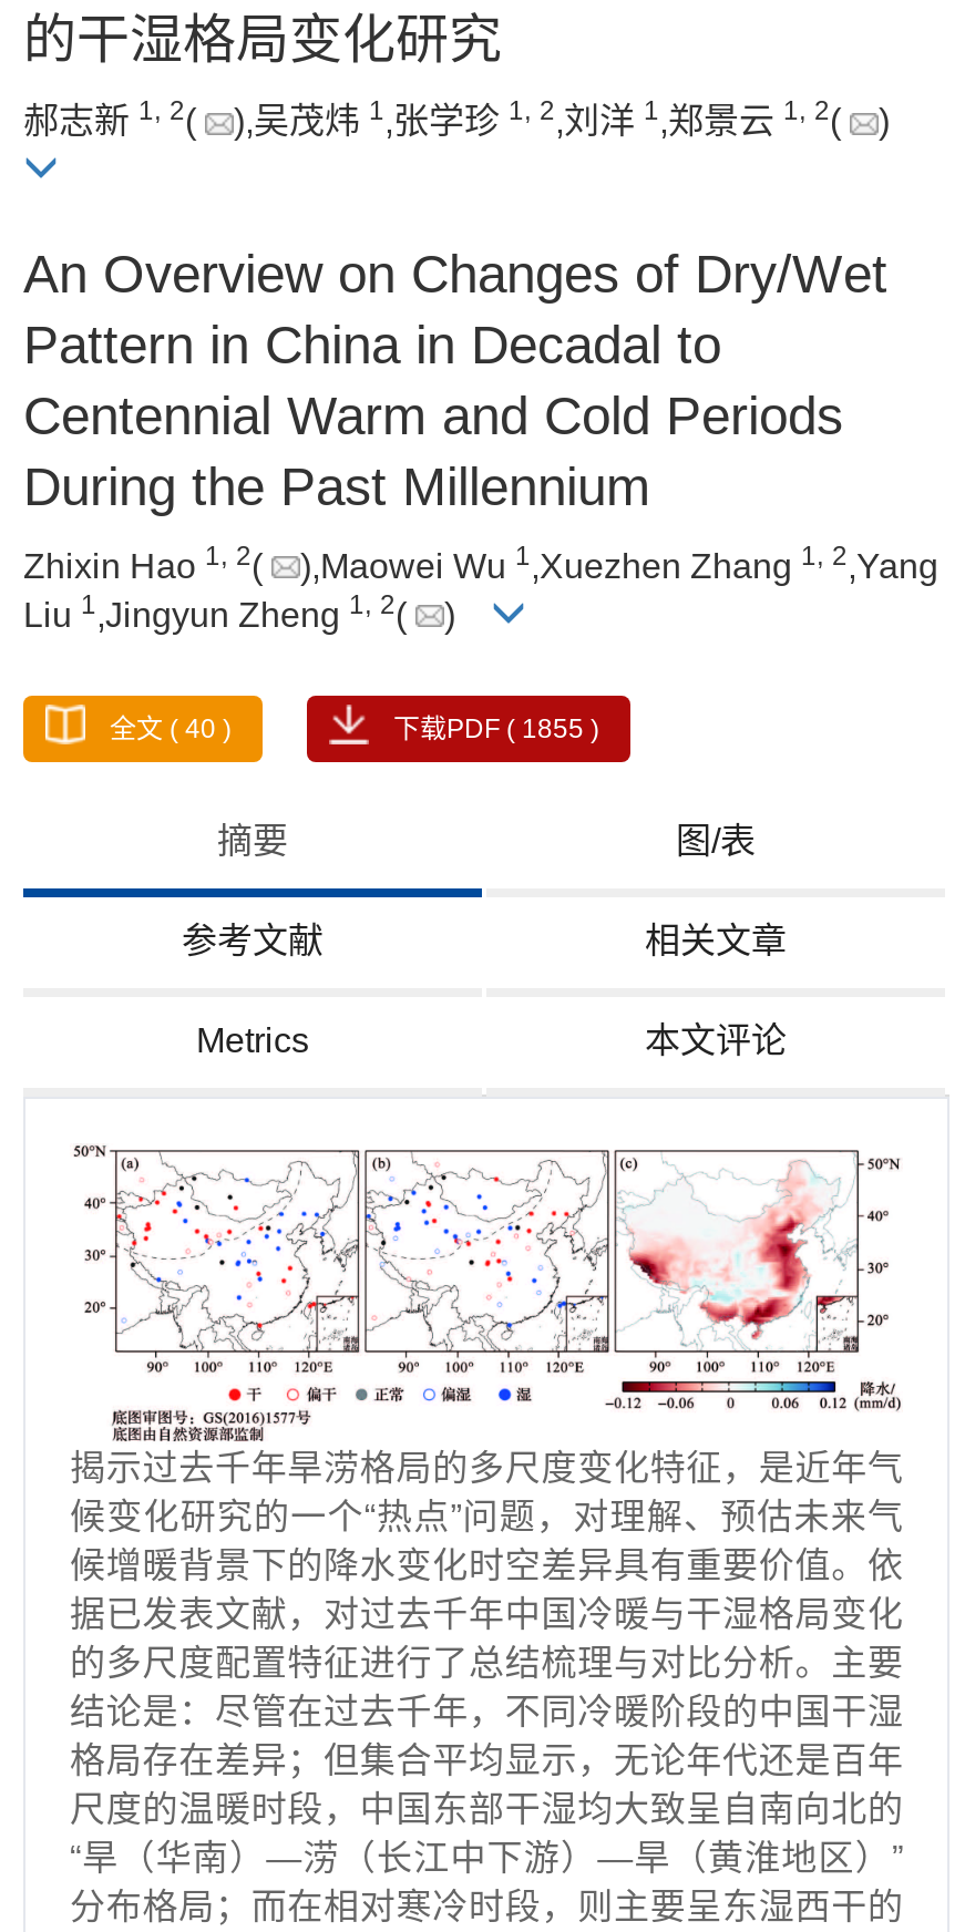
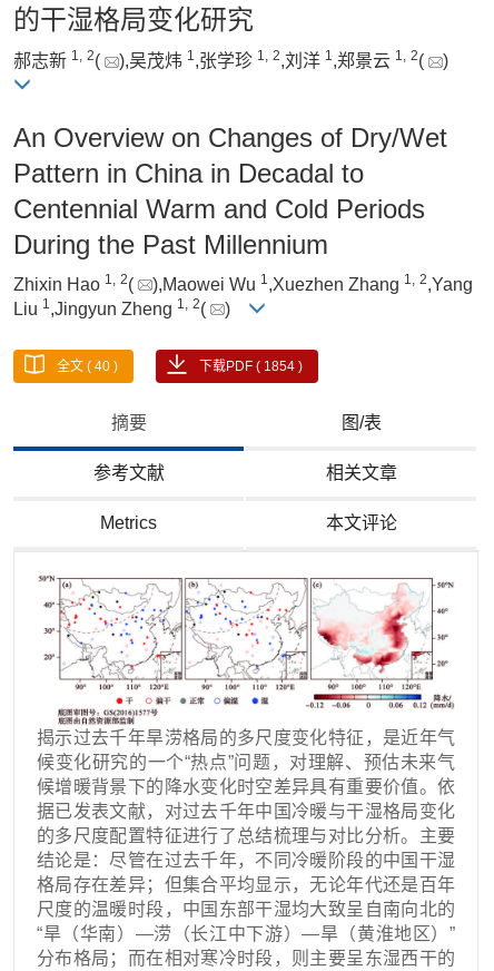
- 下载PDF ( 1855 )
+ 下载PDF ( 1854 )
